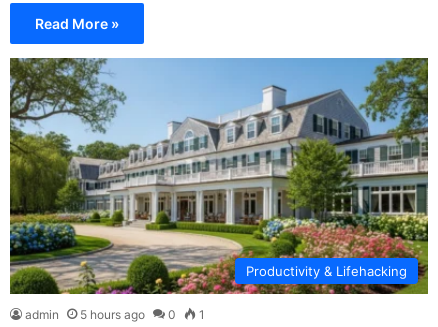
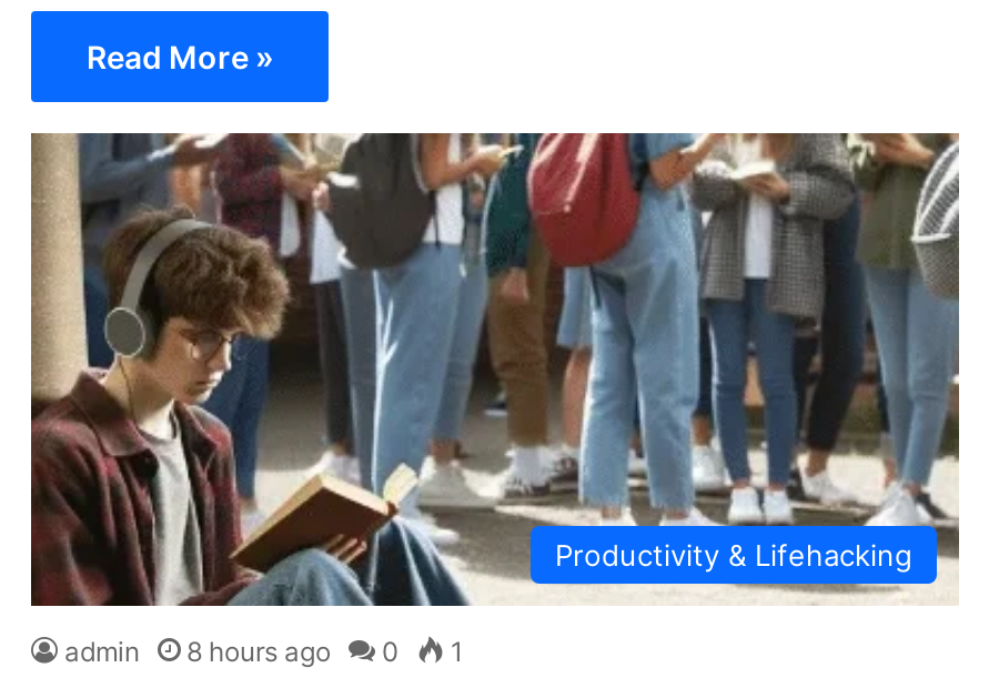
- [image]
- admin 5 hours ago 0 1
+ [image]
+ admin 8 hours ago 0 1
